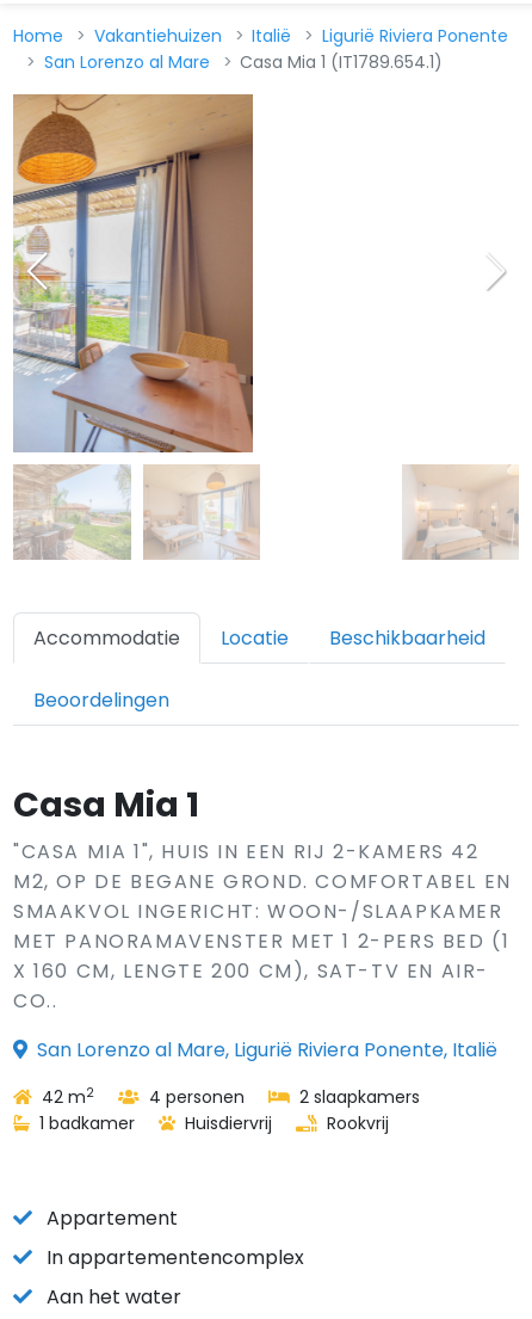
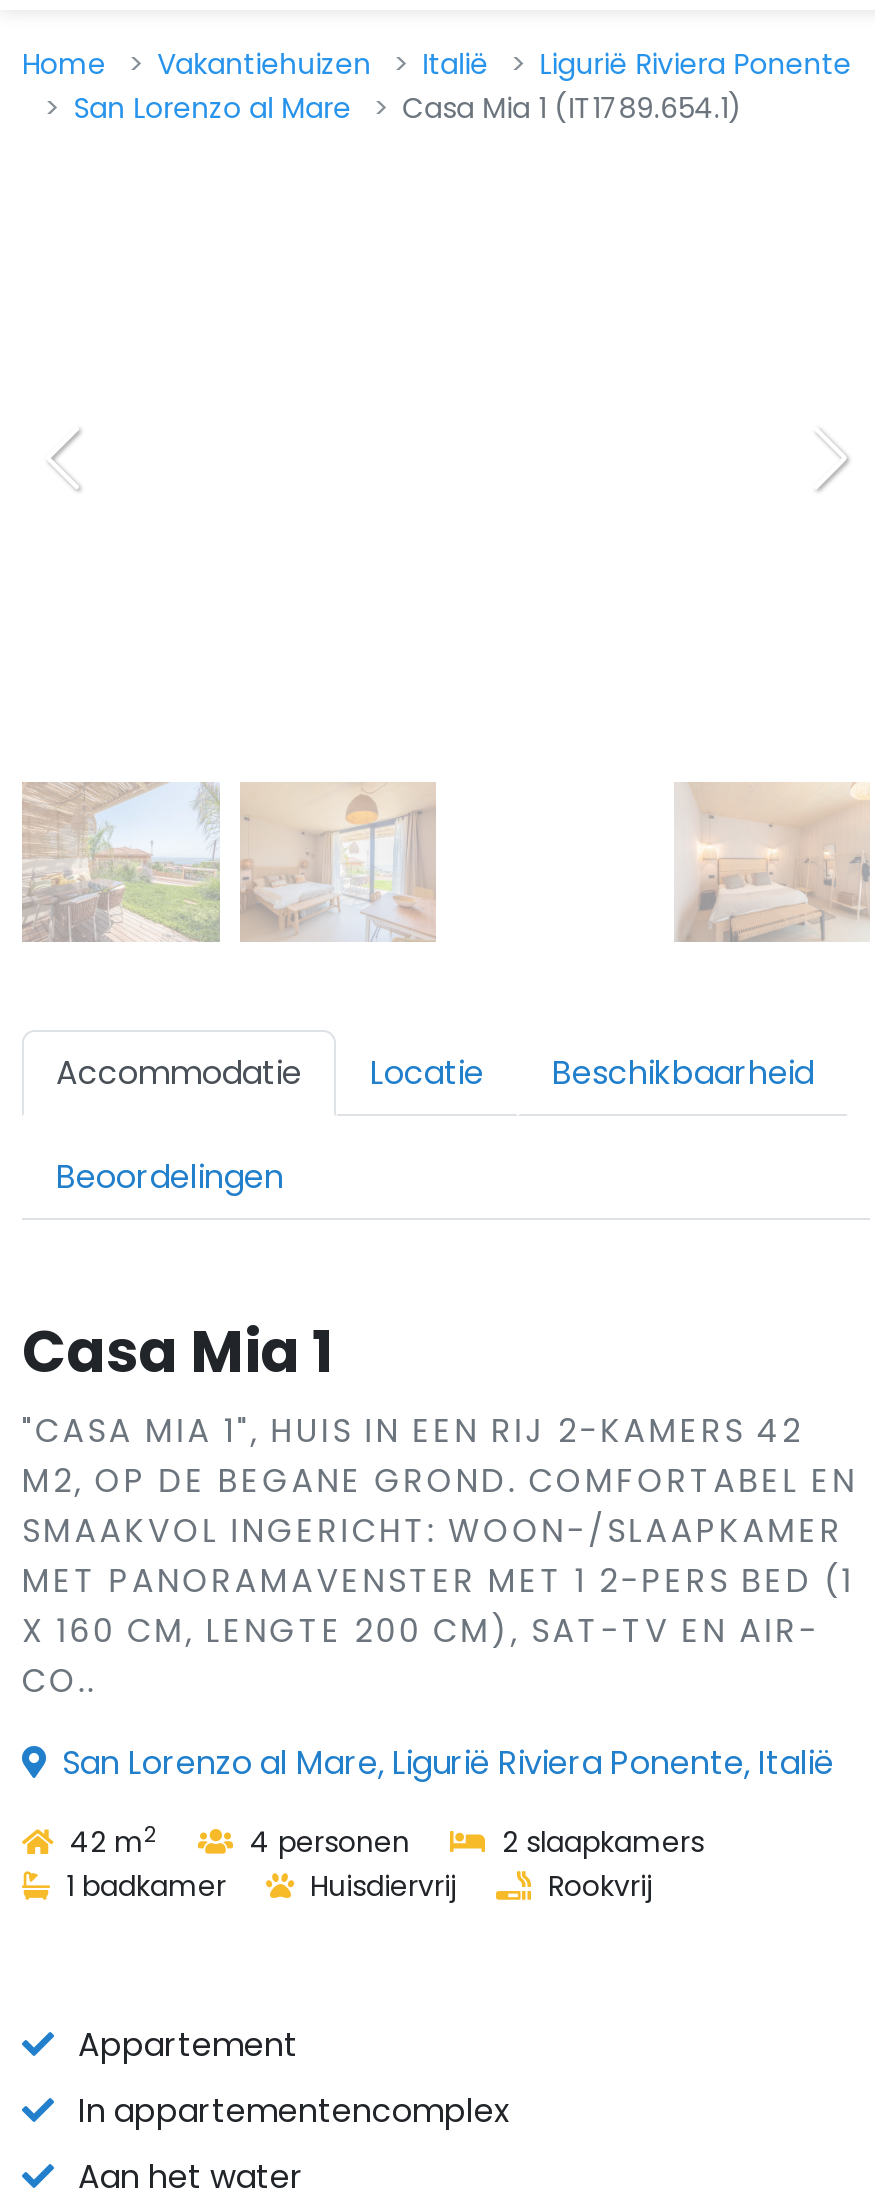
- [image]
